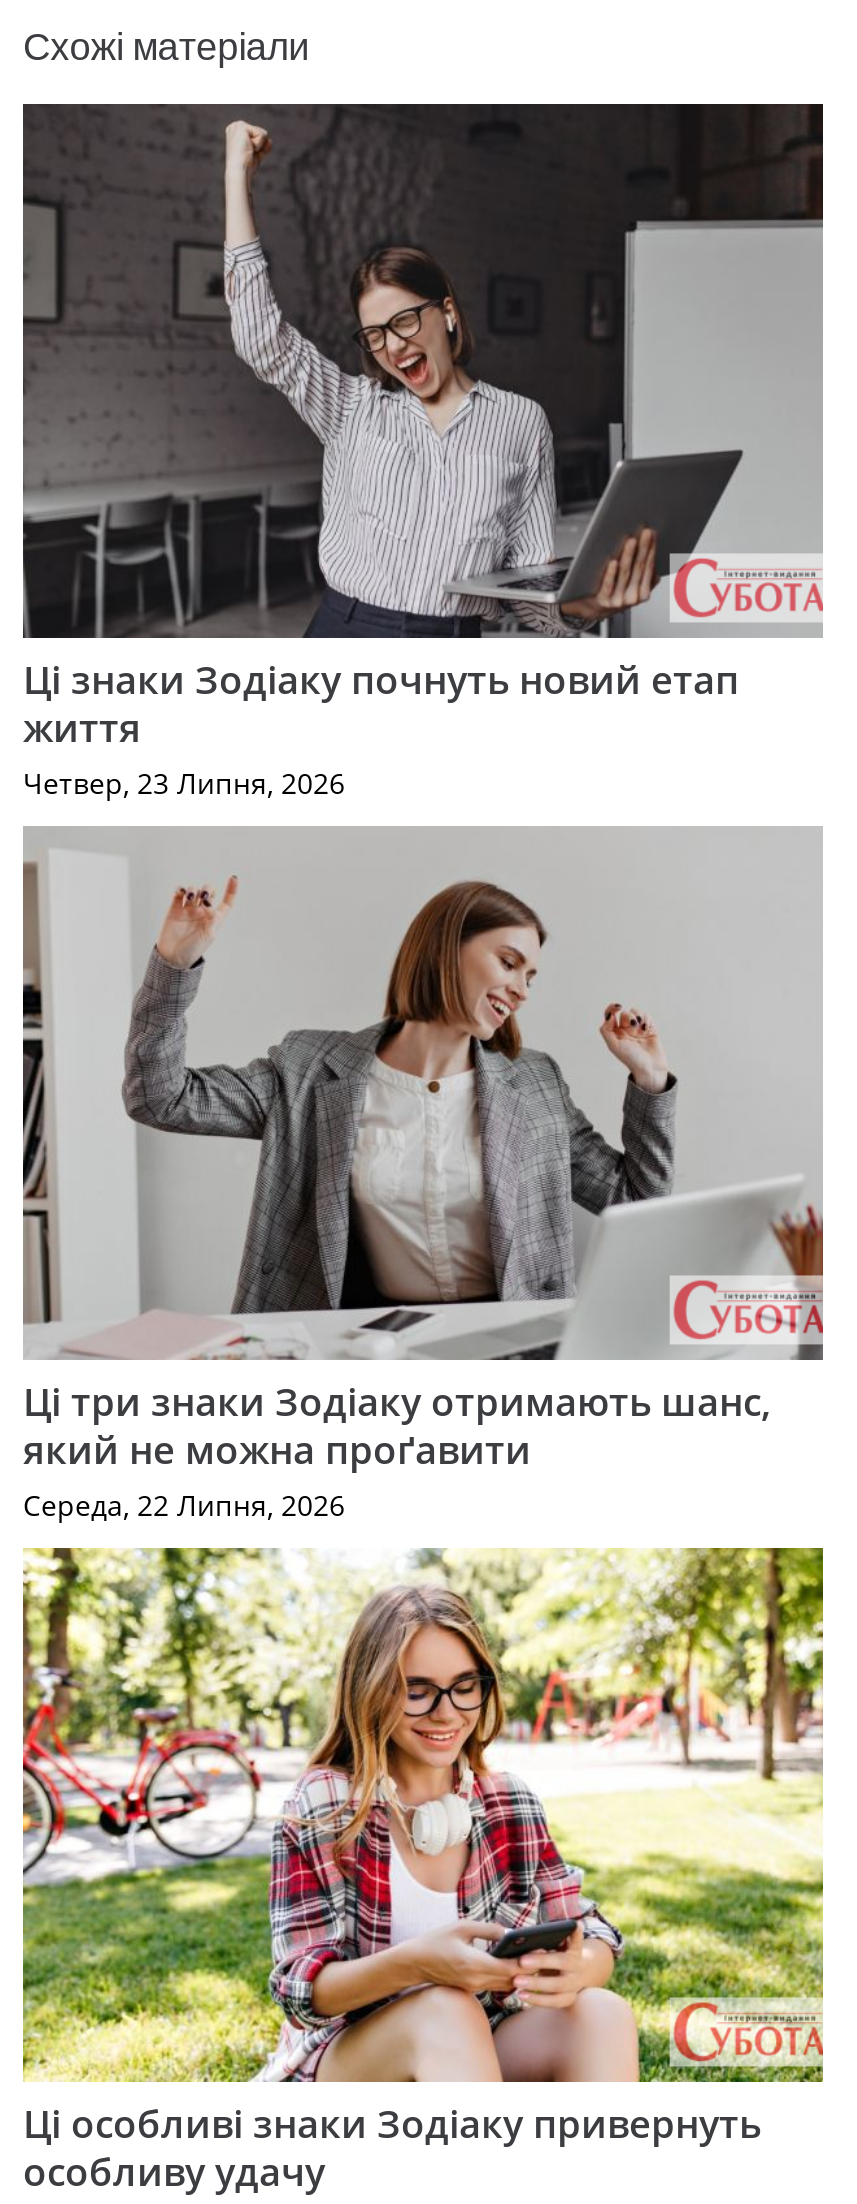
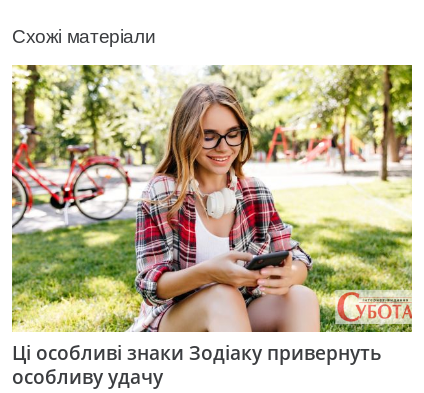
- [image]
- Ці знаки Зодіаку почнуть новий етап
- життя
- Четвер, 23 Липня, 2026

- [image]
- Ці три знаки Зодіаку отримають шанс,
- який не можна проґавити
- Середа, 22 Липня, 2026
